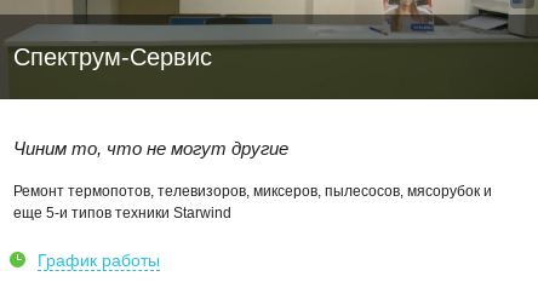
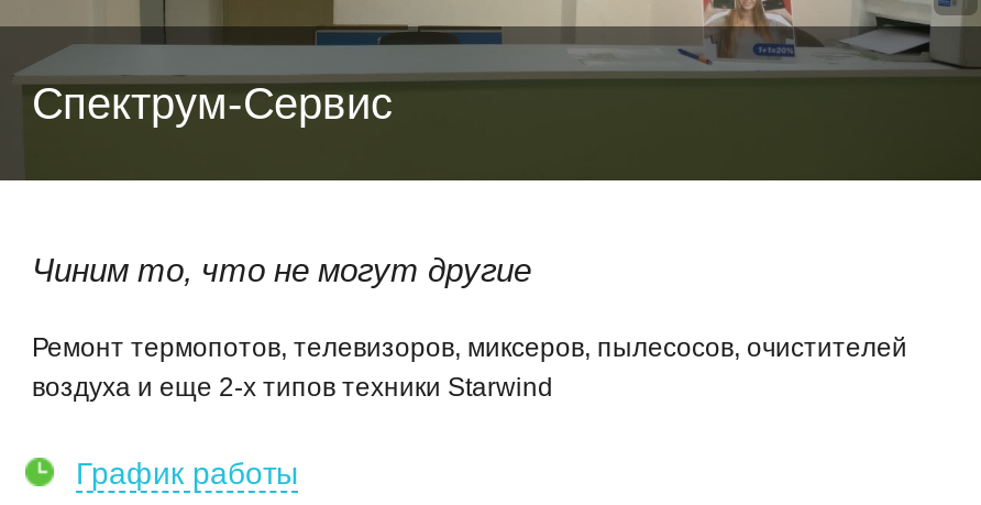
- Ремонт термопотов, телевизоров, миксеров, пылесосов, мясорубок и
- еще 5-и типов техники Starwind
+ Ремонт термопотов, телевизоров, миксеров, пылесосов, очистителей
+ воздуха и еще 2-х типов техники Starwind
